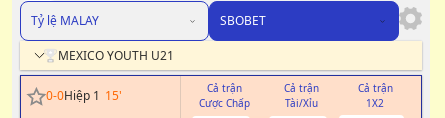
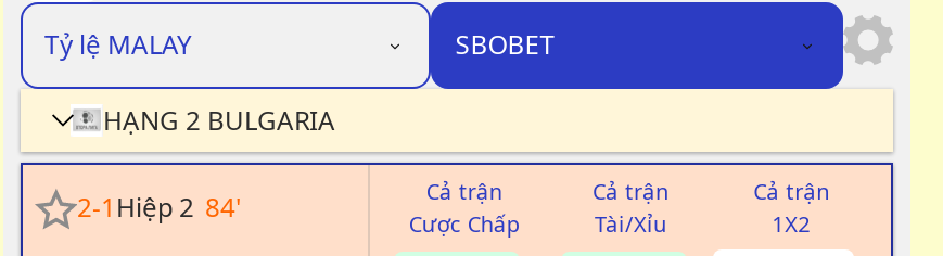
- MEXICO YOUTH U21
+ HẠNG 2 BULGARIA

- 0- 0 Hiệp 1 15'
+ 2- 1 Hiệp 2 84'
